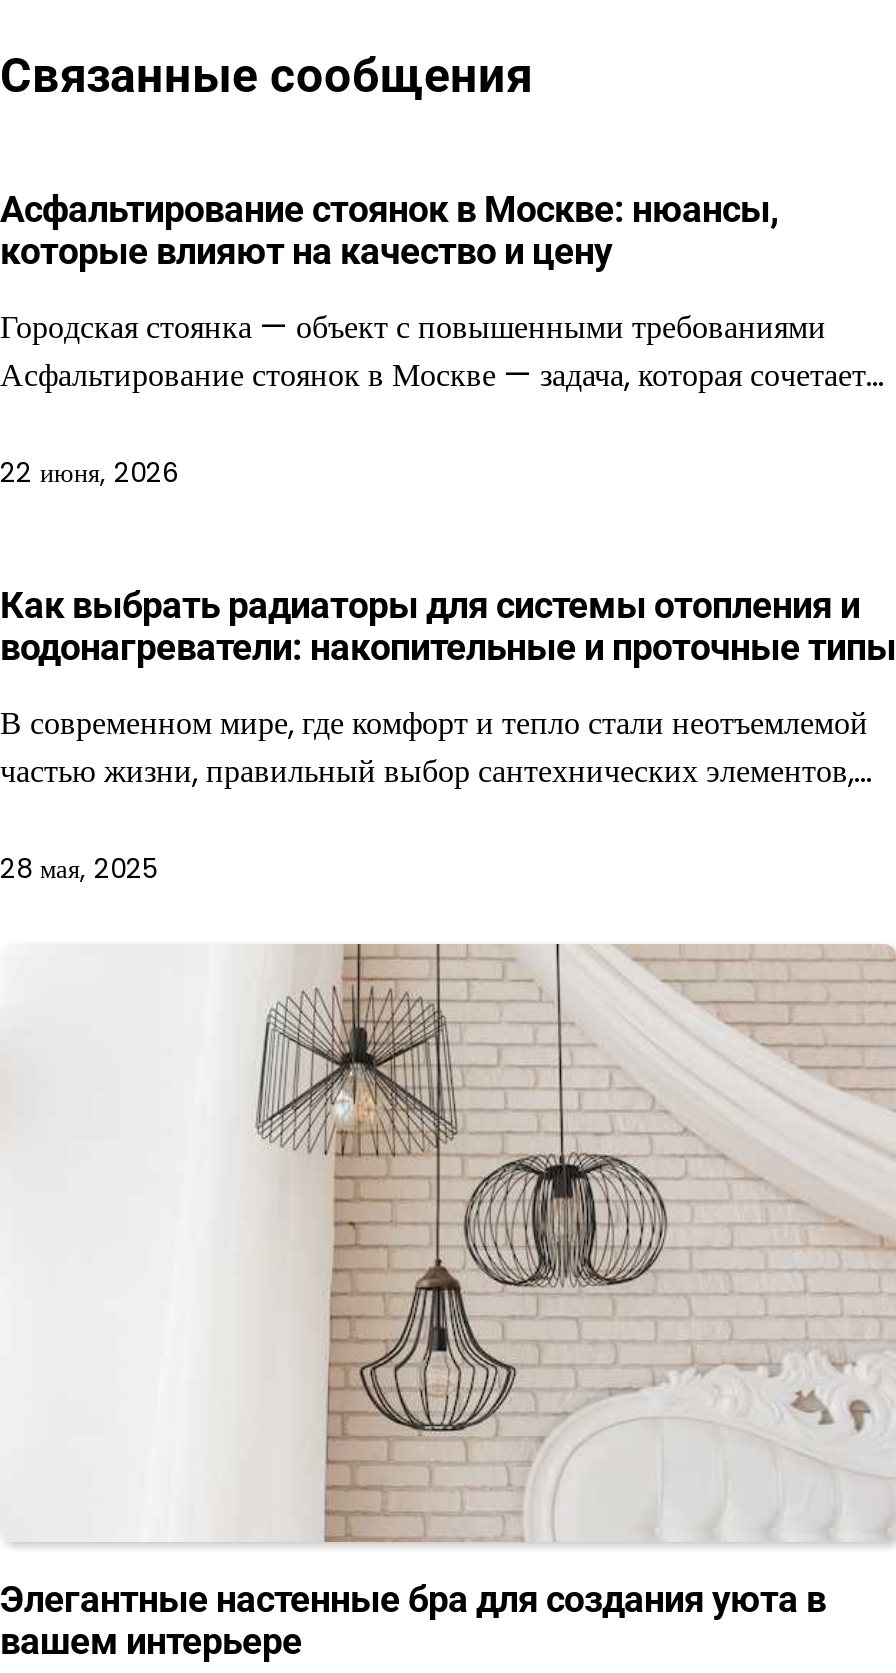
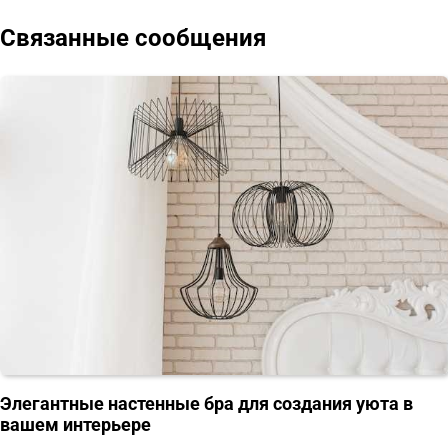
- Асфальтирование стоянок в Москве: нюансы,
- которые влияют на качество и цену
- Городская стоянка — объект с повышенными требованиями
- Асфальтирование стоянок в Москве — задача, которая сочетает…
- 22 июня, 2026
- Как выбрать радиаторы для системы отопления и
- водонагреватели: накопительные и проточные типы
- В современном мире, где комфорт и тепло стали неотъемлемой
- частью жизни, правильный выбор сантехнических элементов,…
- 28 мая, 2025
